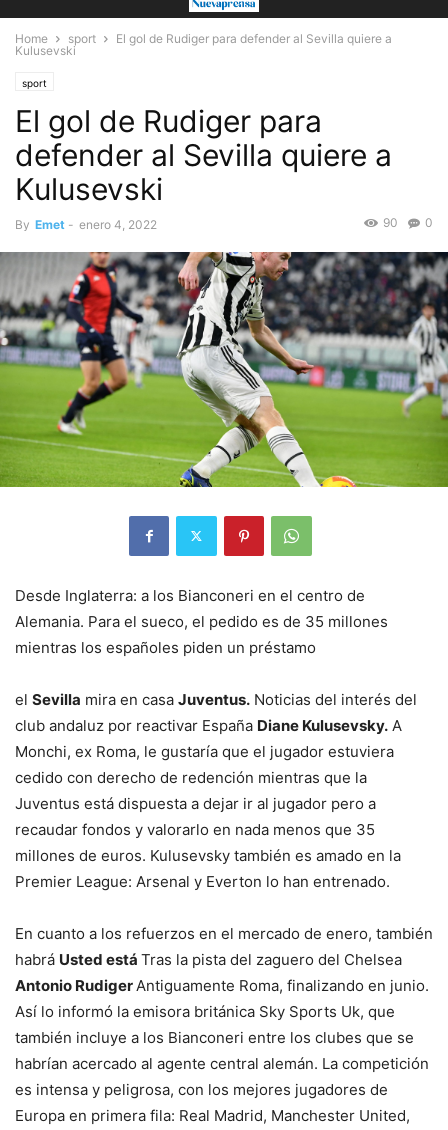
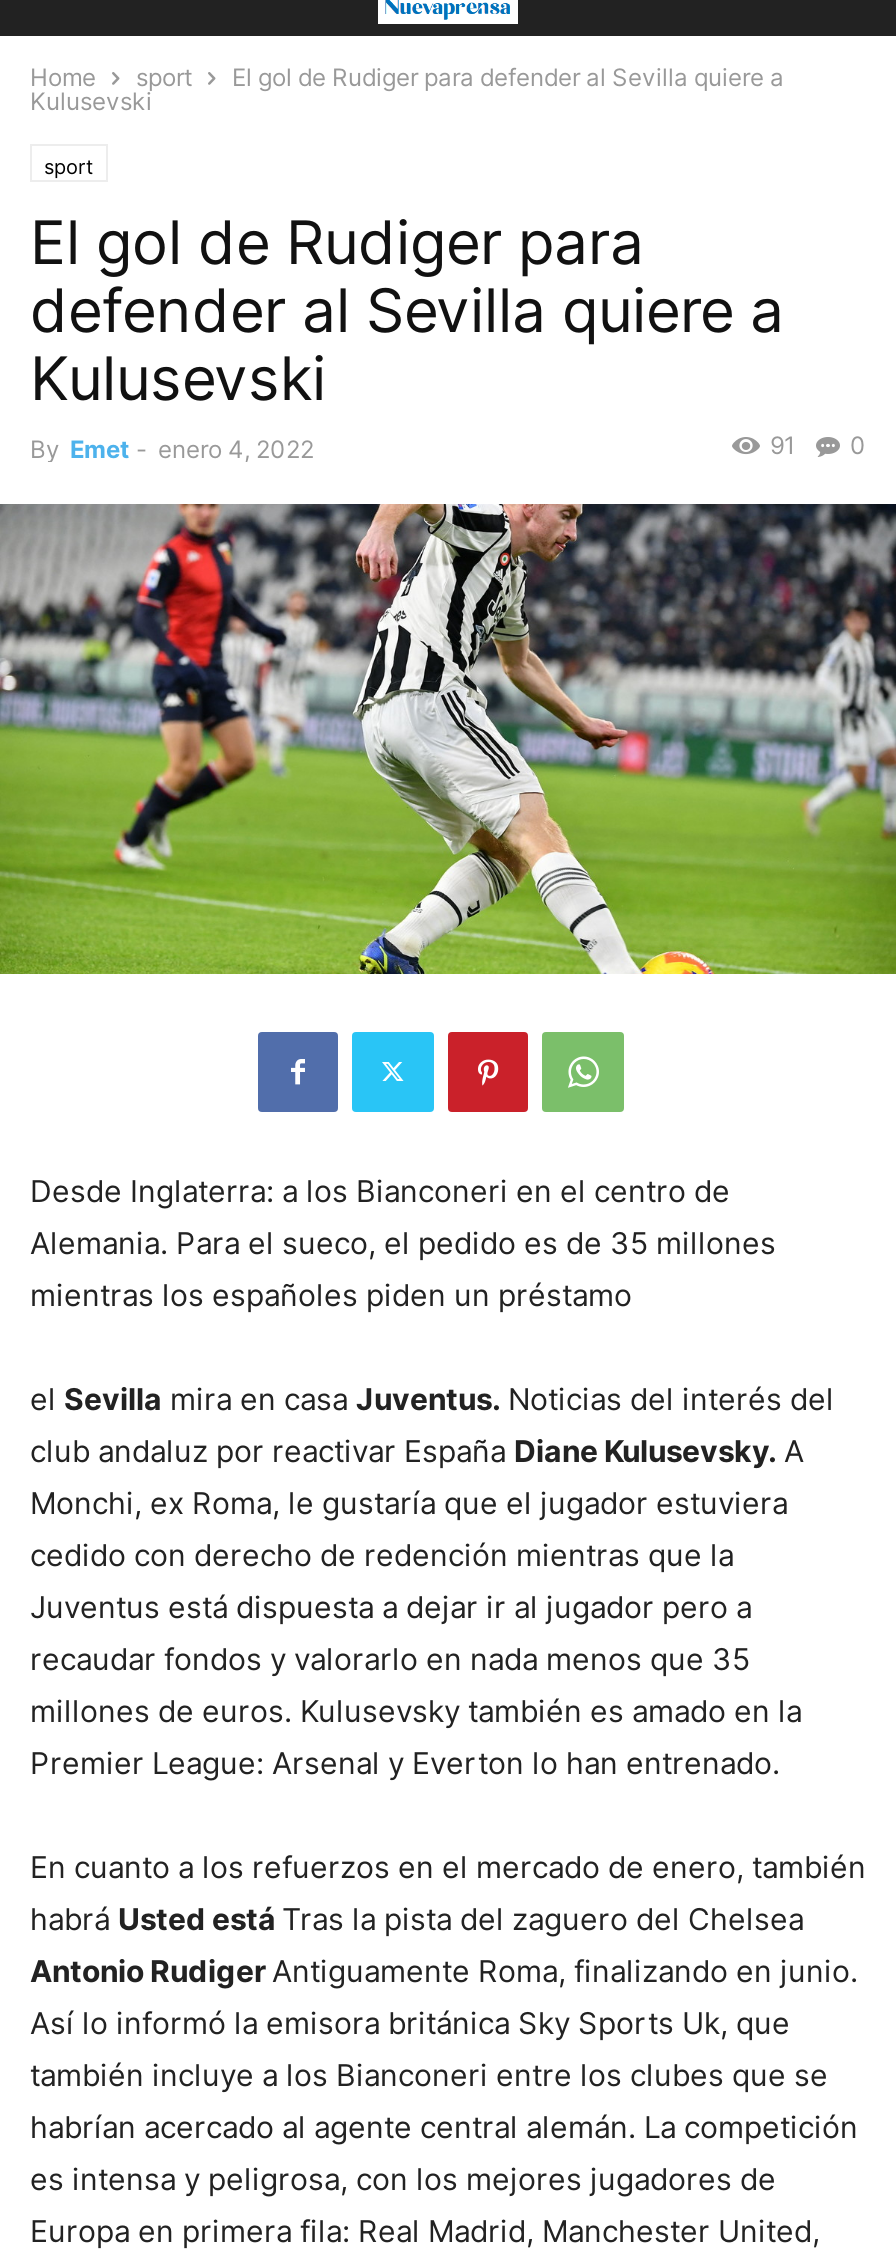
- 90 0
+ 91 0
